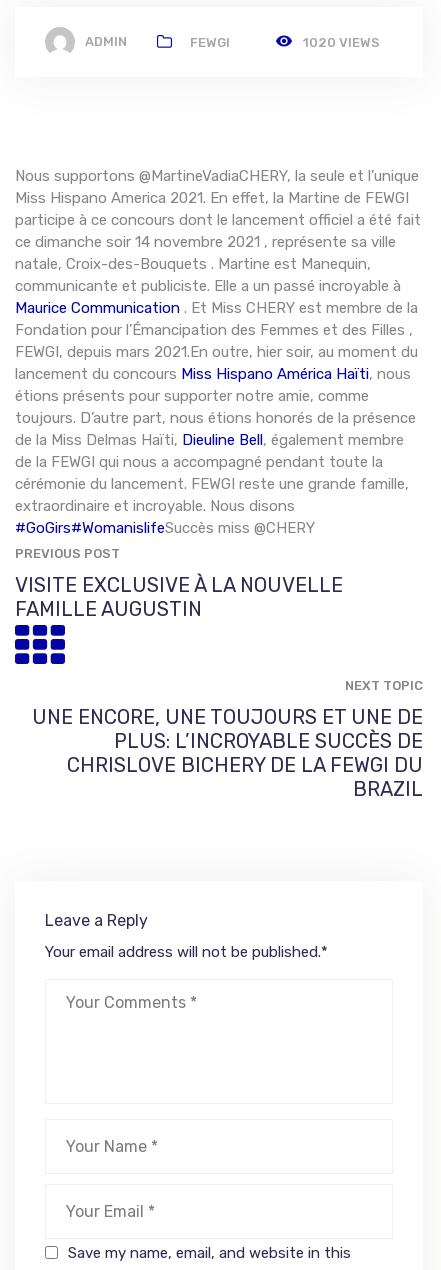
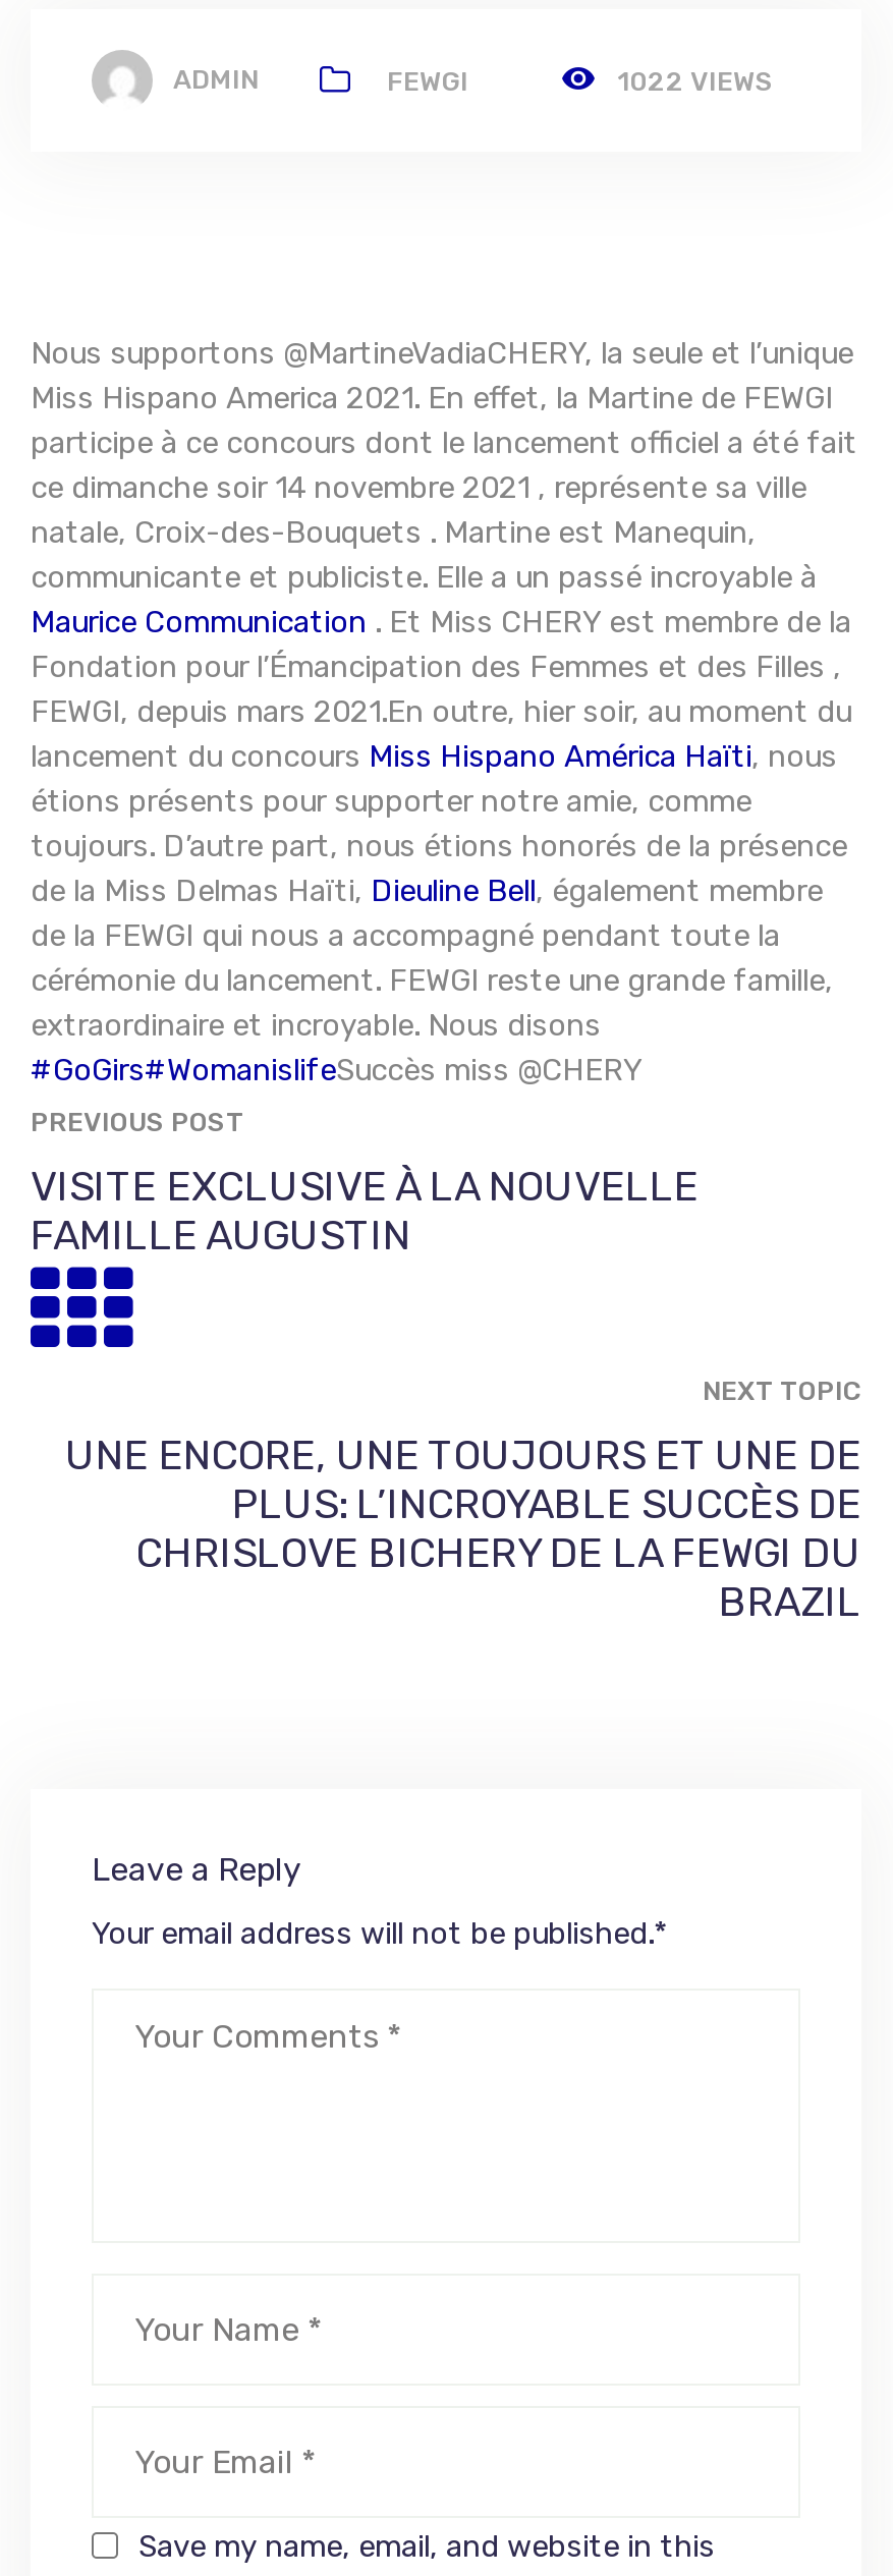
- 1020 VIEWS
+ 1022 VIEWS
